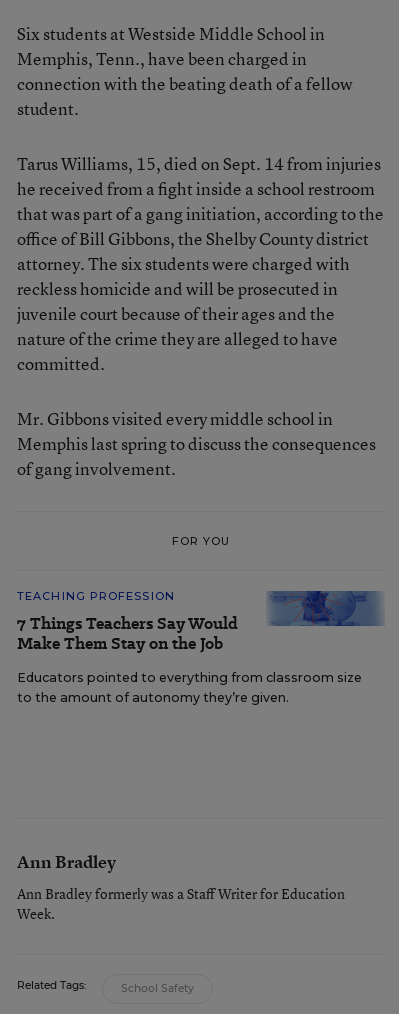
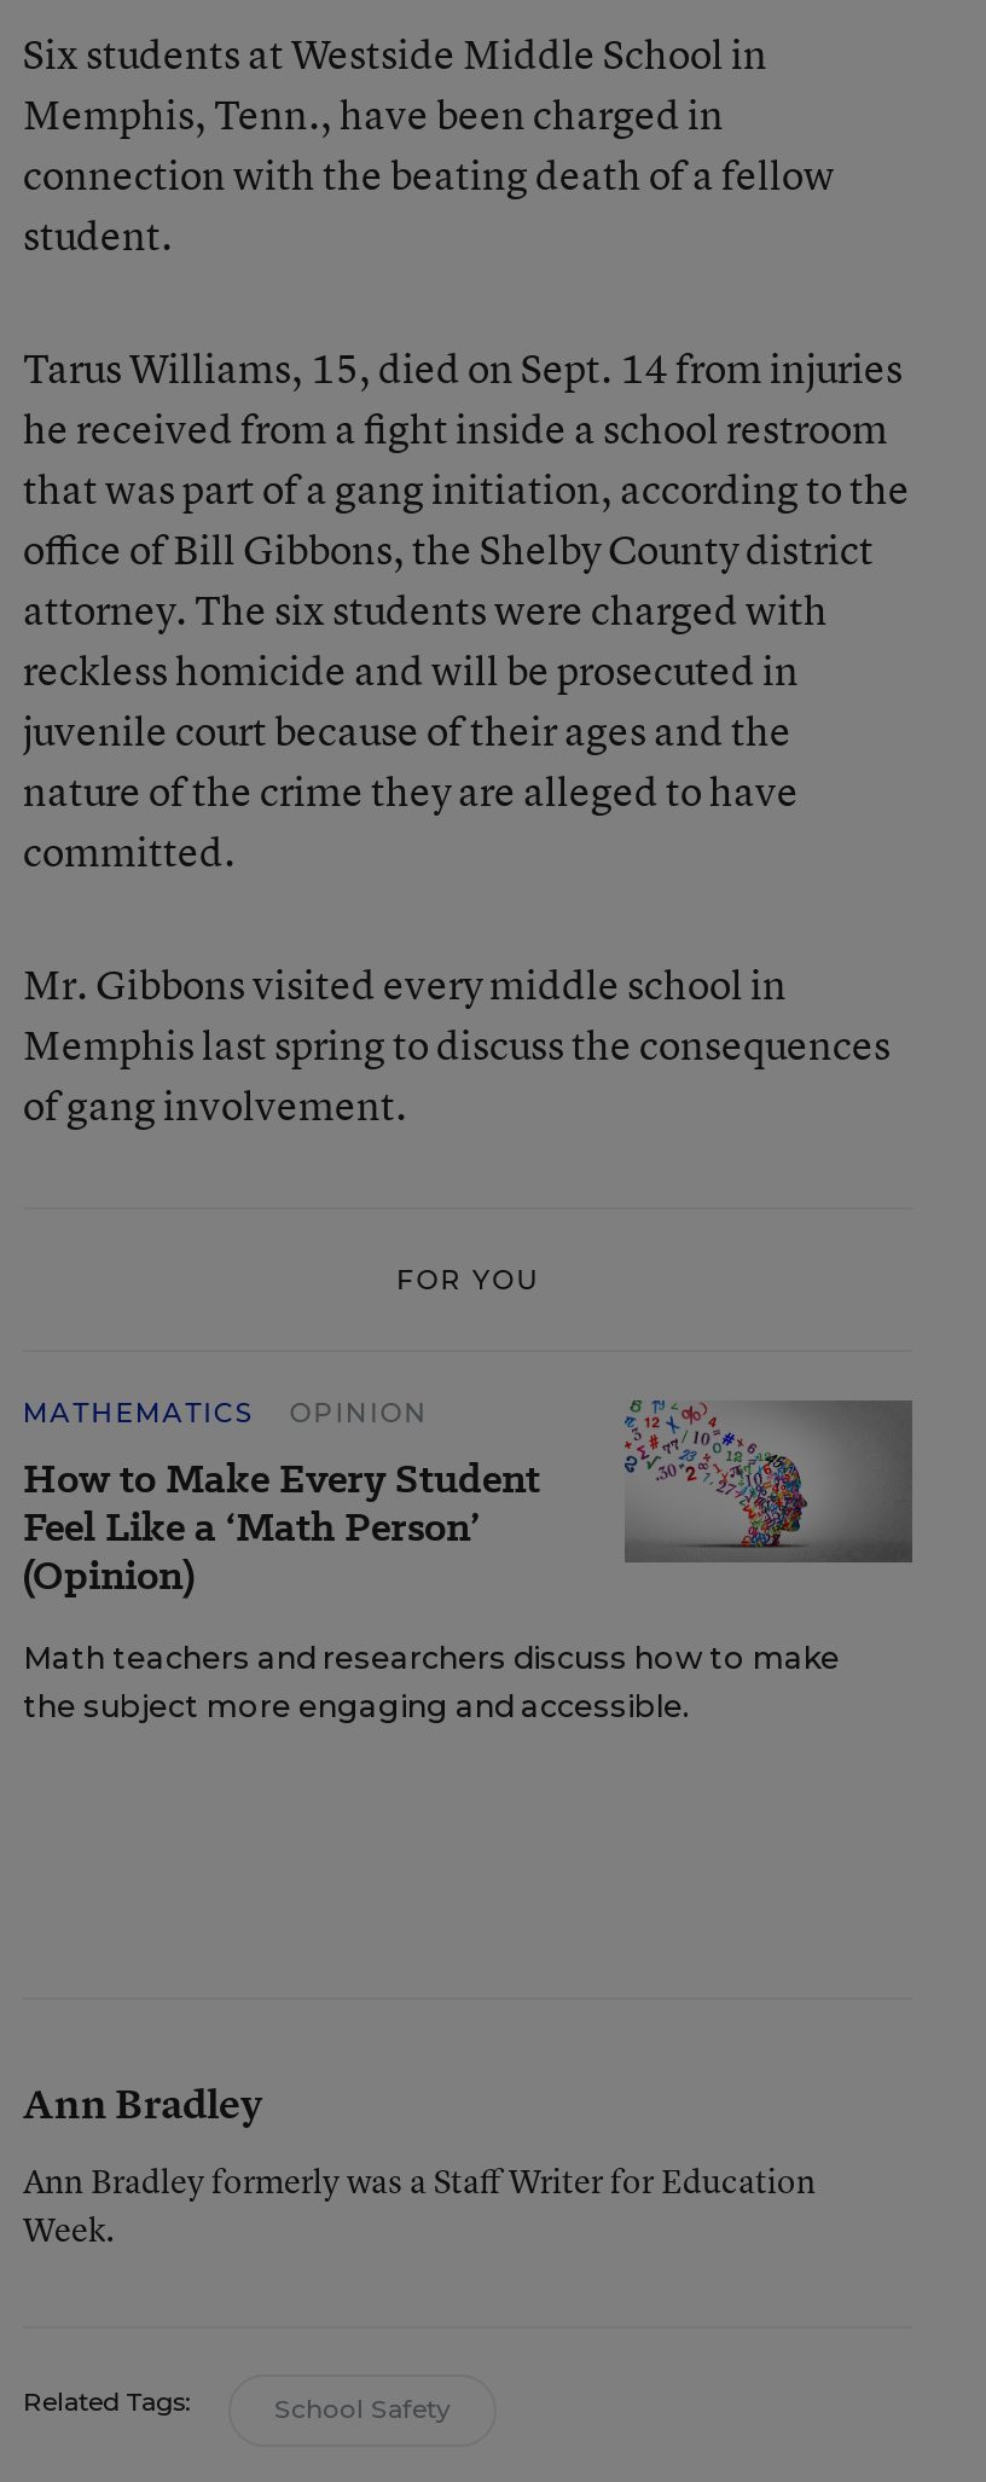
- TEACHING PROFESSION
- 7 Things Teachers Say Would
- Make Them Stay on the Job
+ MATHEMATICS
+ OPINION
+ How to Make Every Student
+ Feel Like a ‘Math Person’
+ (Opinion)

- [image]
- Educators pointed to everything from classroom size
- to the amount of autonomy they’re given.
+ [image]
+ Math teachers and researchers discuss how to make
+ the subject more engaging and accessible.
